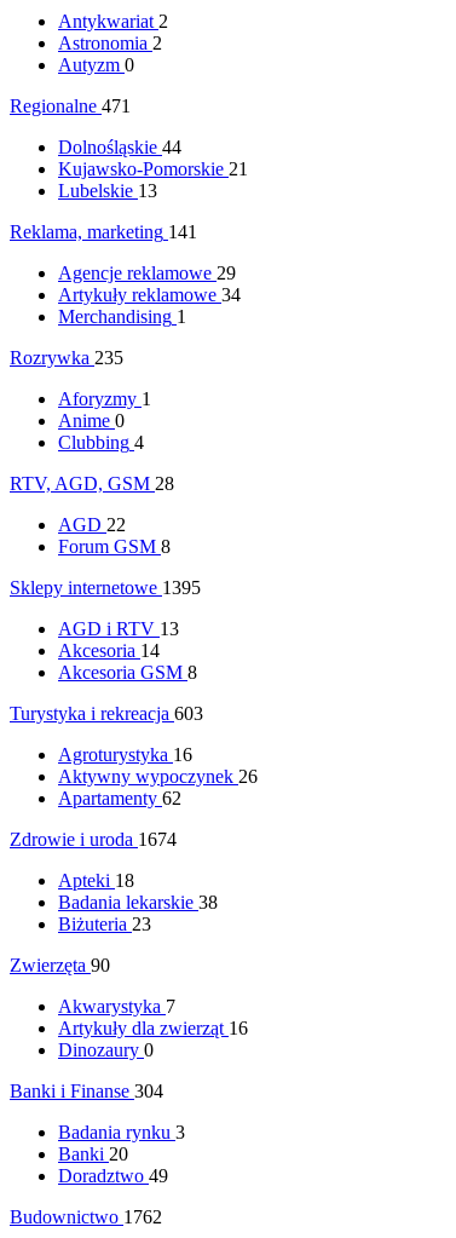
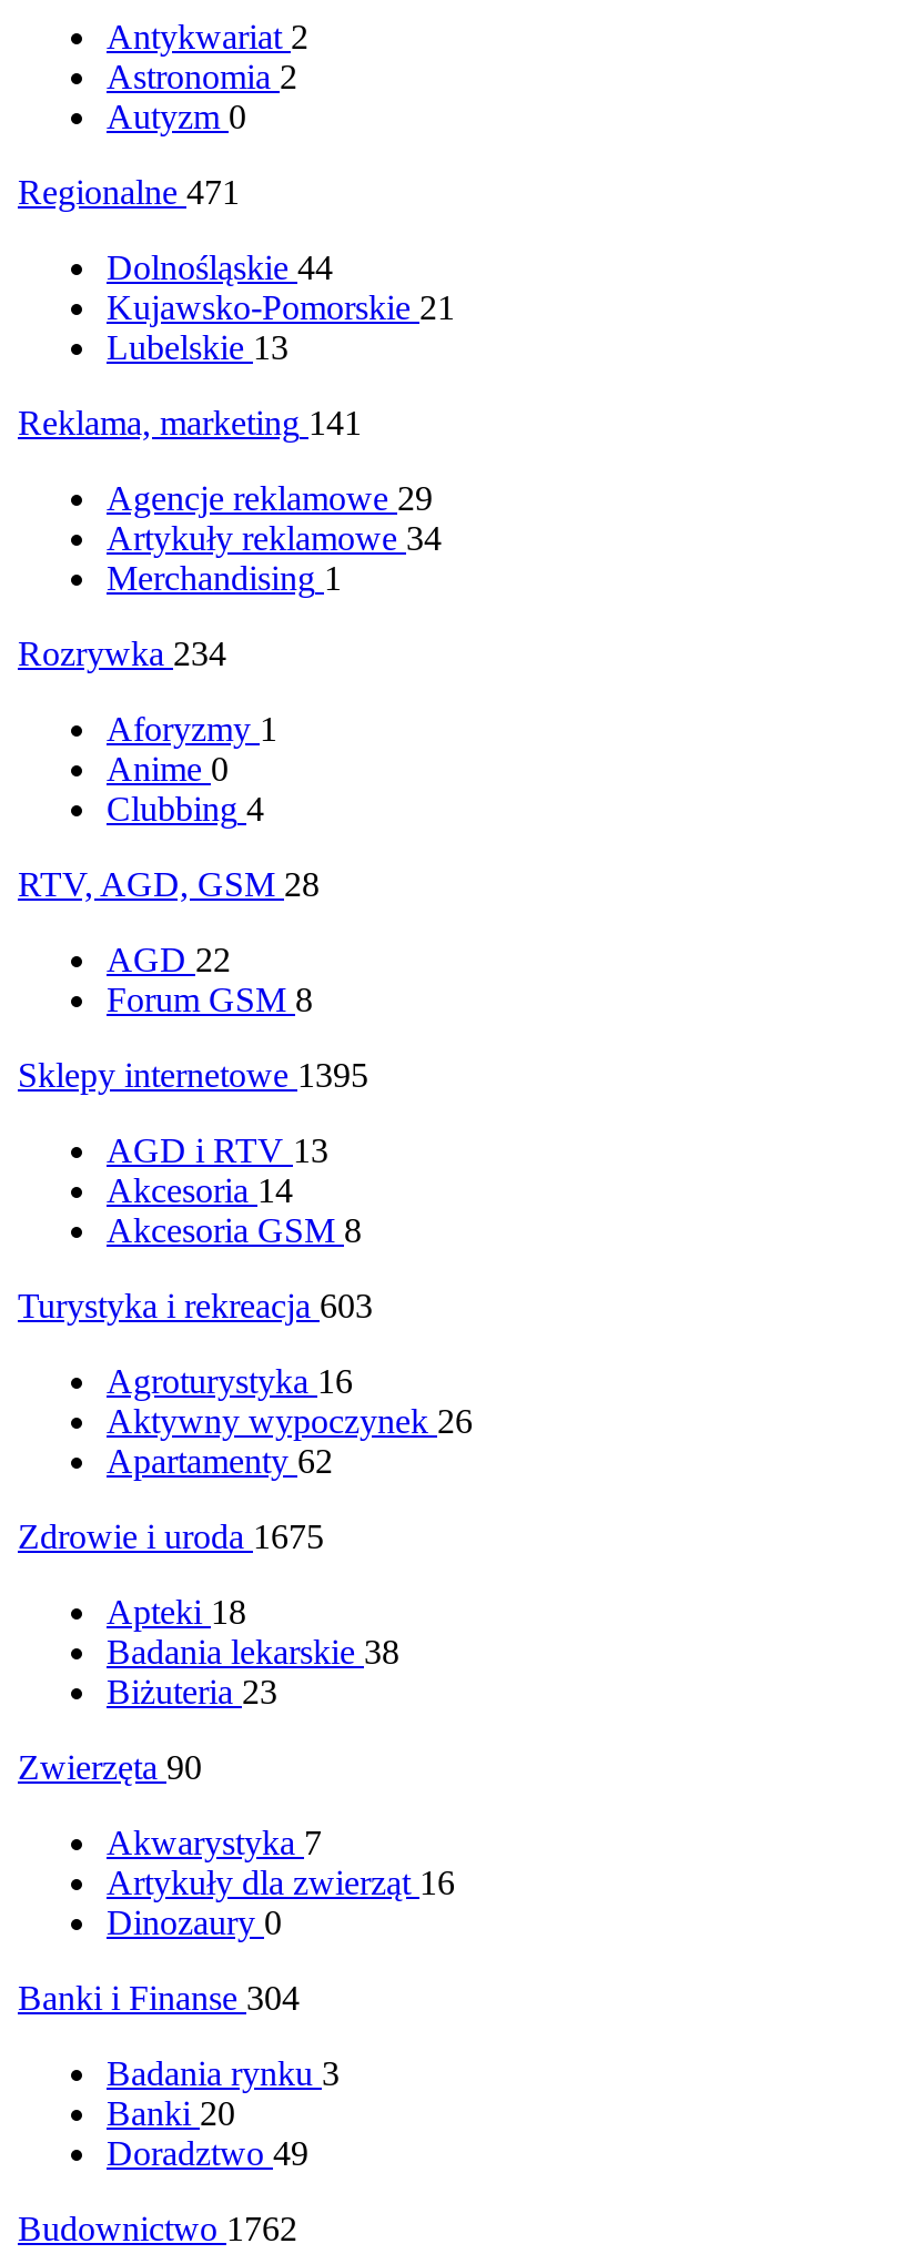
- Rozrywka 235
+ Rozrywka 234

- Zdrowie i uroda 1674
+ Zdrowie i uroda 1675
